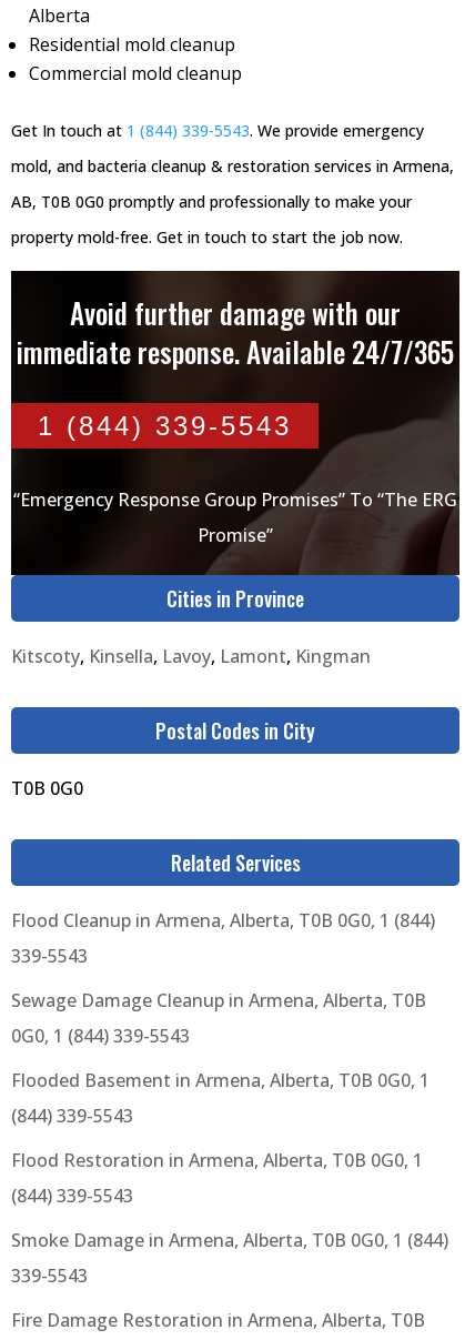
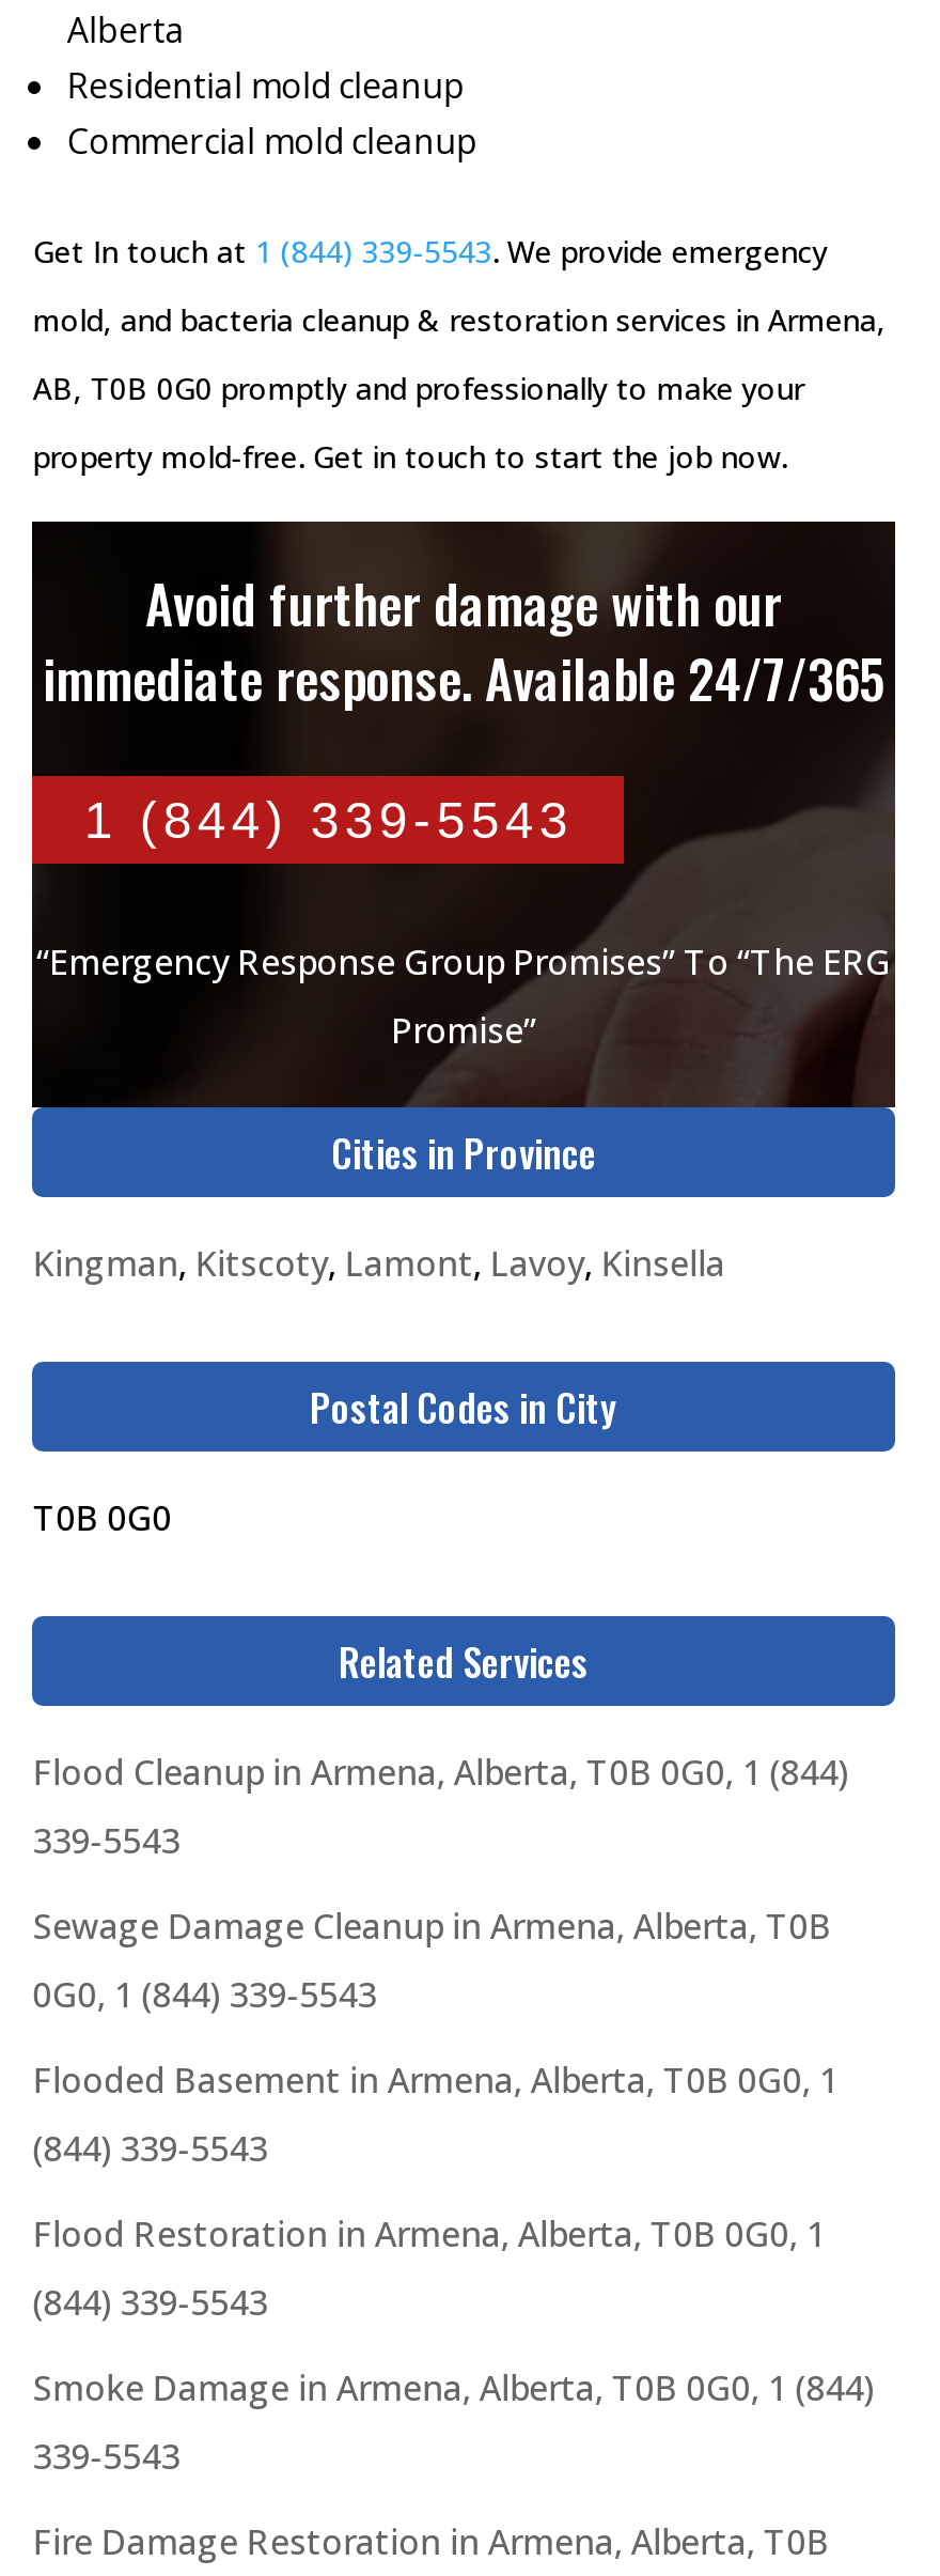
- Kitscoty, Kinsella, Lavoy, Lamont, Kingman
+ Kingman, Kitscoty, Lamont, Lavoy, Kinsella
